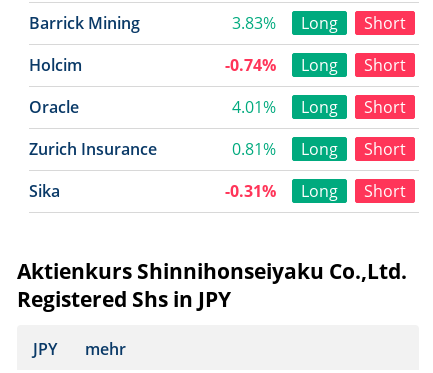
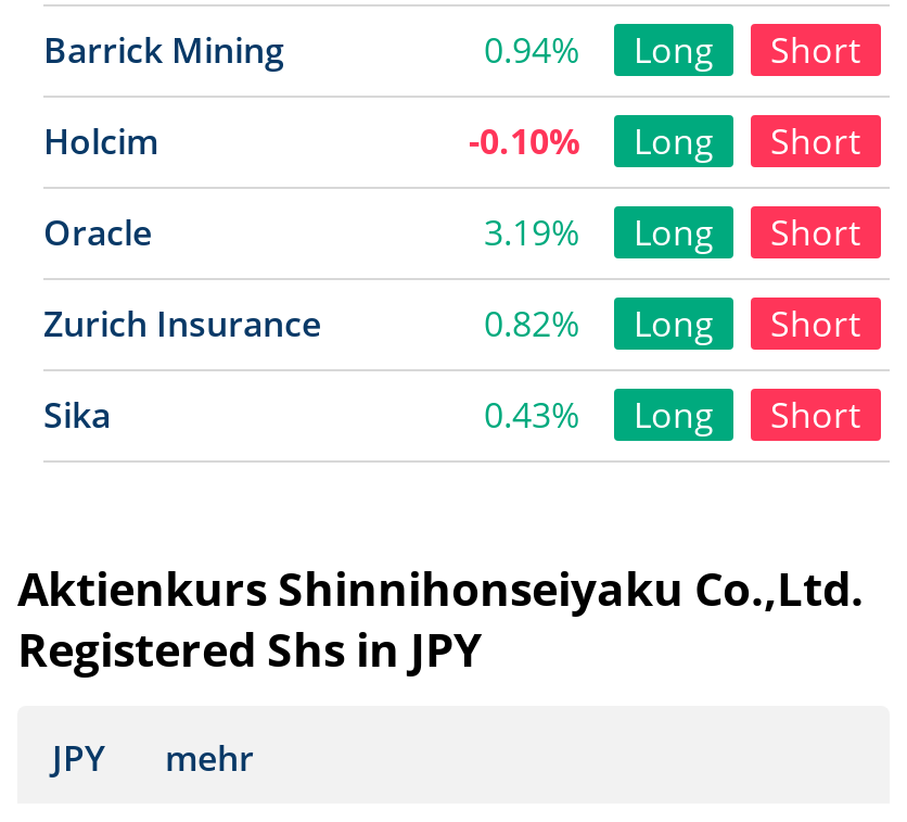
- 3.83% Long Short
+ 0.94% Long Short

- -0.74% Long Short
+ -0.10% Long Short

- 4.01% Long Short
+ 3.19% Long Short

- 0.81% Long Short
+ 0.82% Long Short

- -0.31% Long Short
+ 0.43% Long Short
